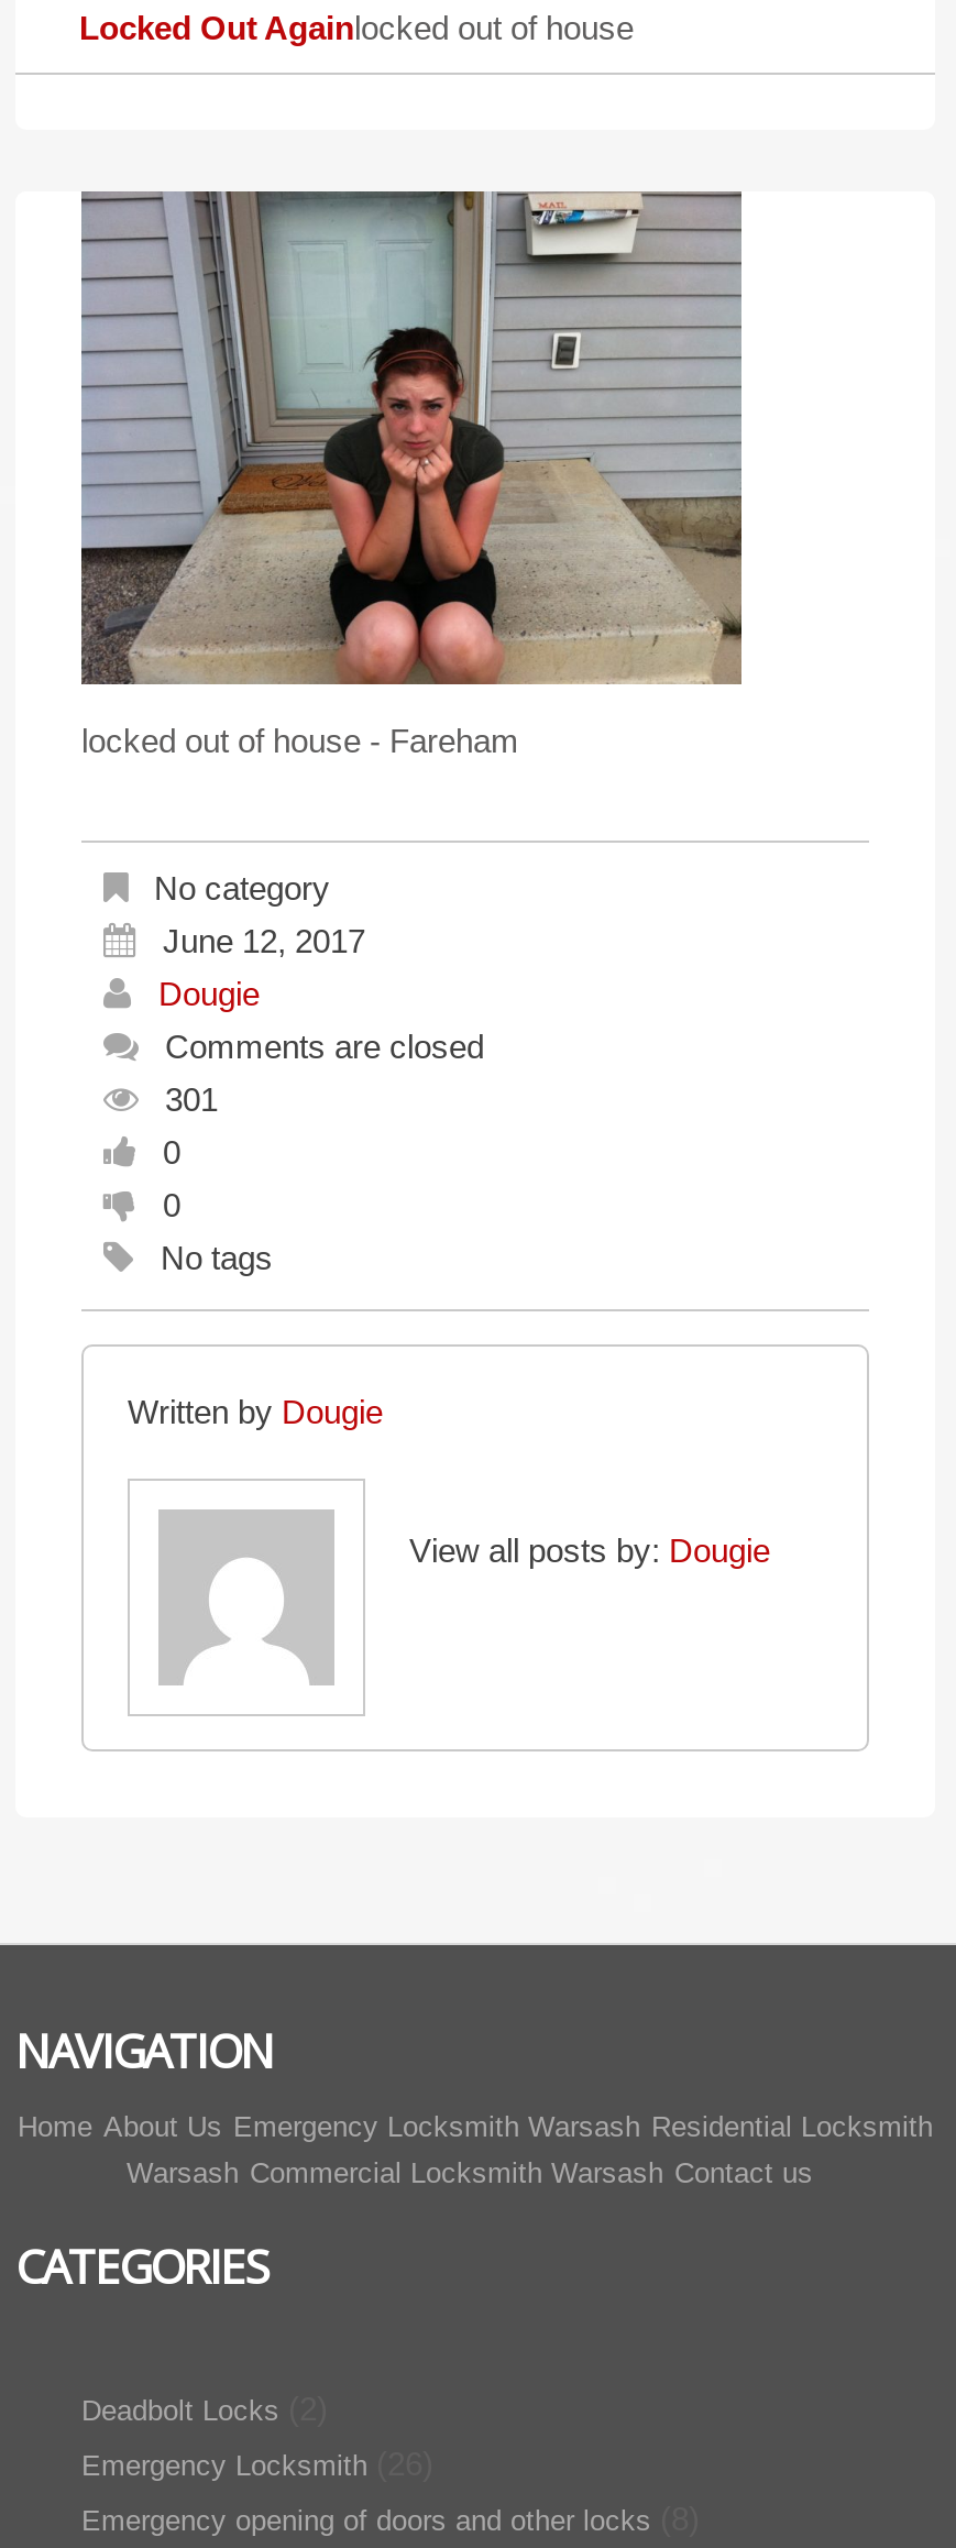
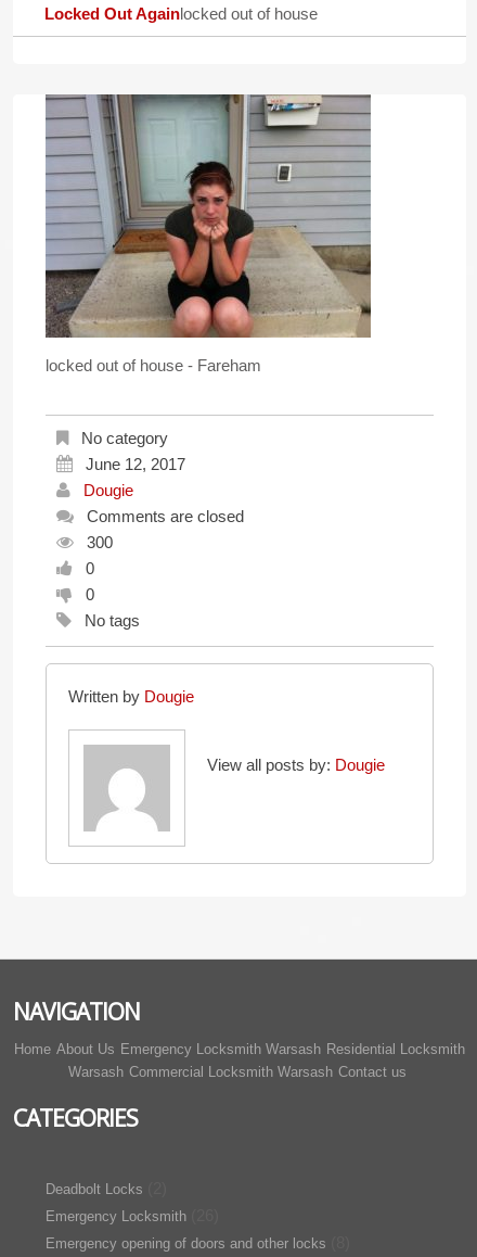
- 301
+ 300
